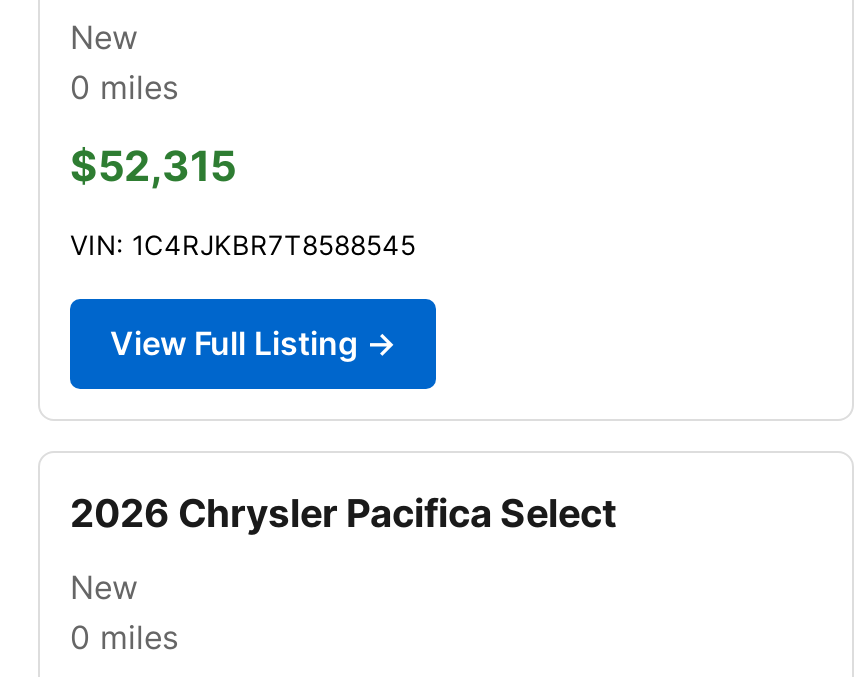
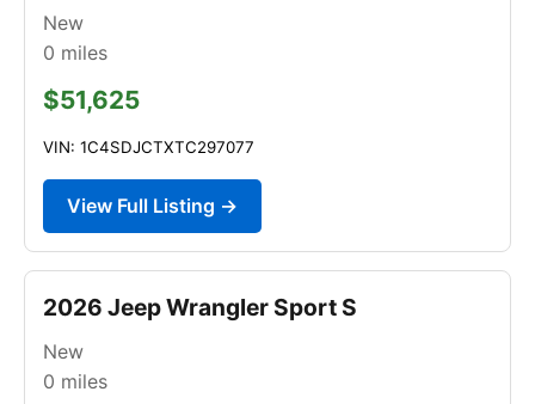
- $52,315
+ $51,625

- VIN: 1C4RJKBR7T8588545
+ VIN: 1C4SDJCTXTC297077

- 2026 Chrysler Pacifica Select
+ 2026 Jeep Wrangler Sport S
